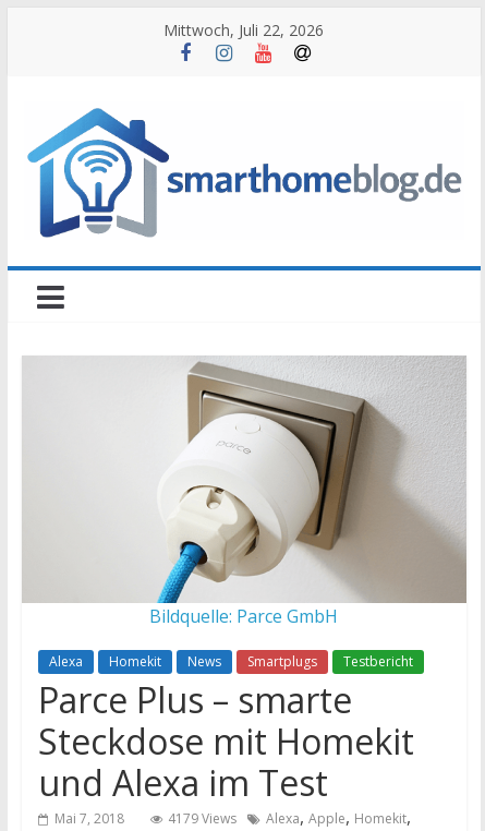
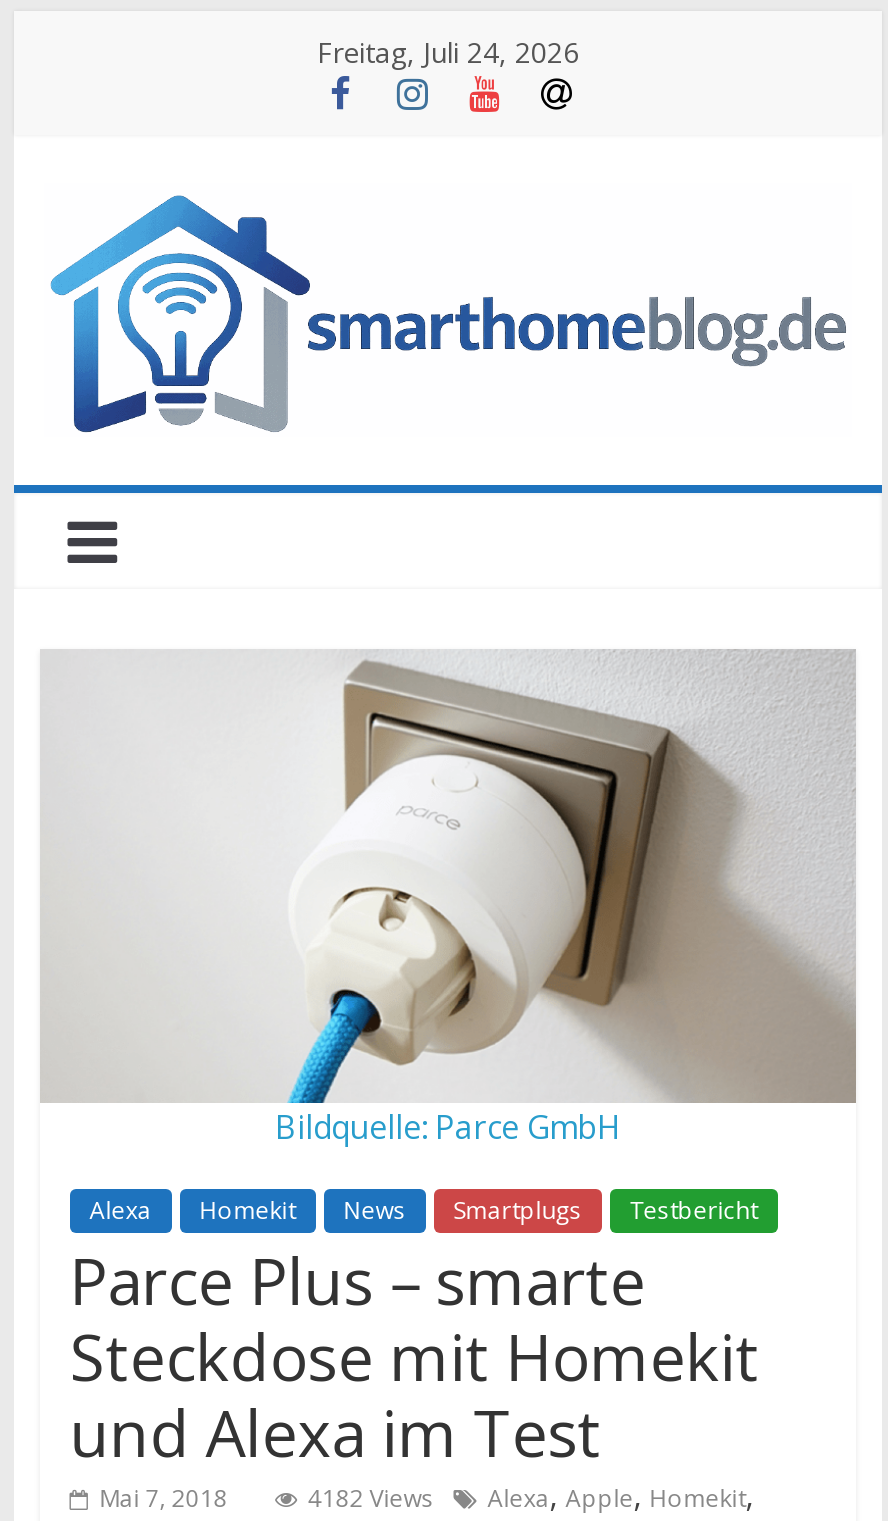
- Mittwoch, Juli 22, 2026
+ Freitag, Juli 24, 2026

- 4179 Views Alexa, Apple, Homekit,
+ 4182 Views Alexa, Apple, Homekit,
